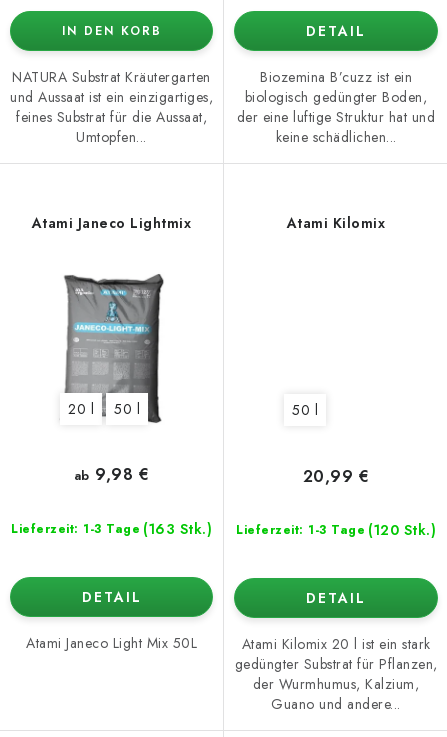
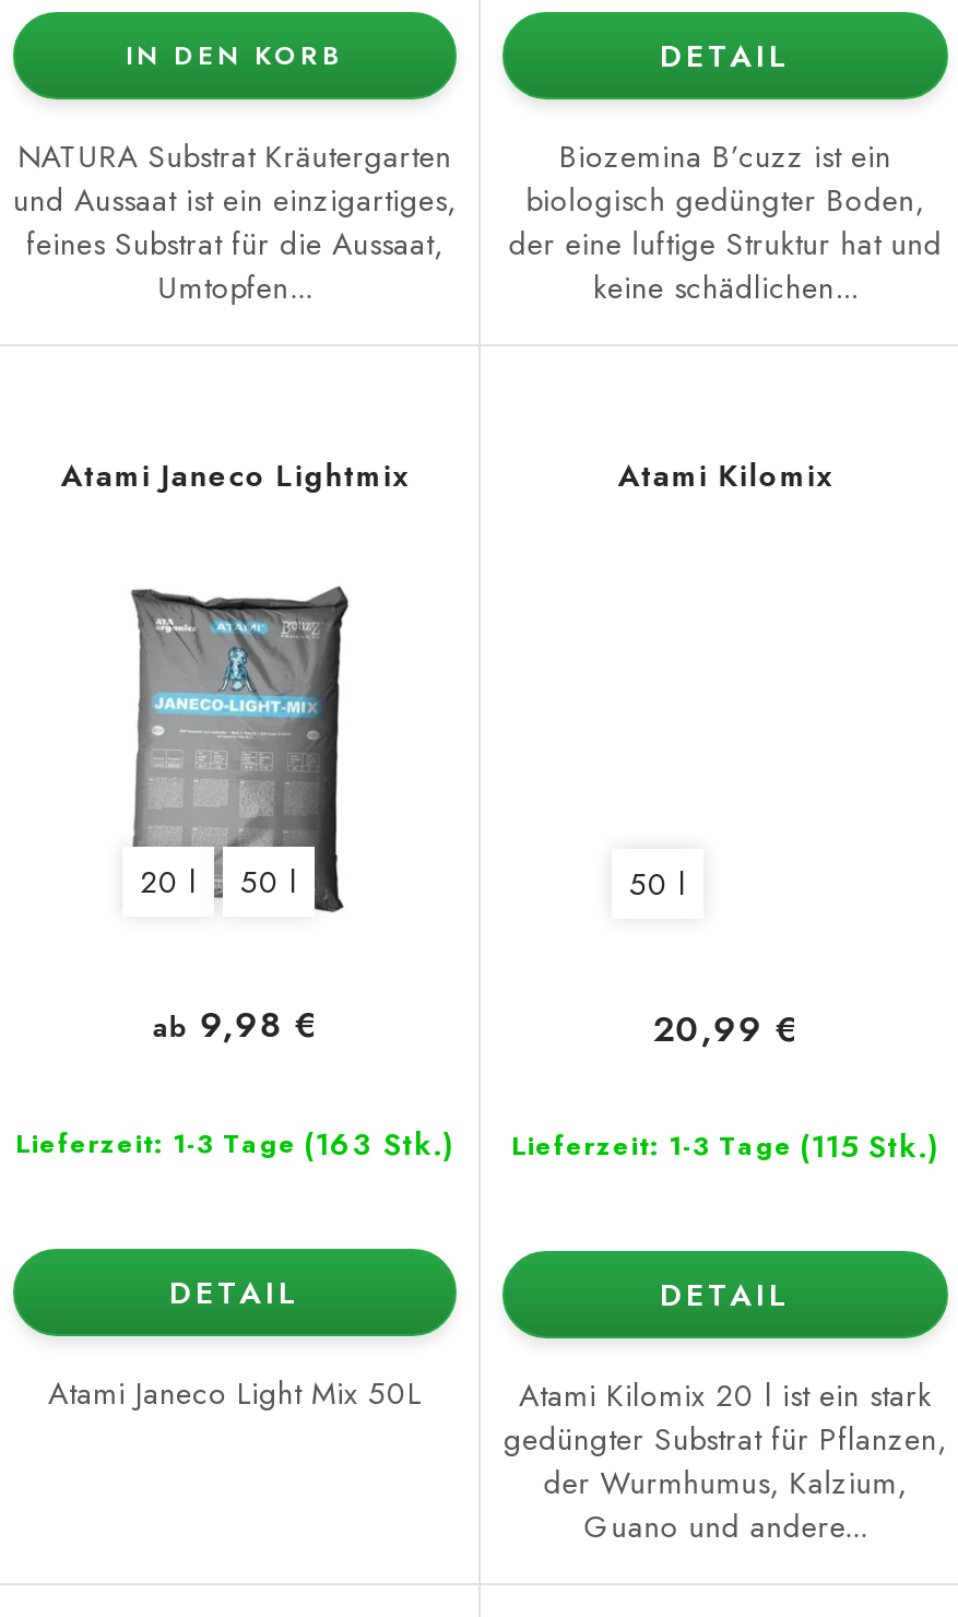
- Lieferzeit: 1-3 Tage (120 Stk.)
+ Lieferzeit: 1-3 Tage (115 Stk.)
